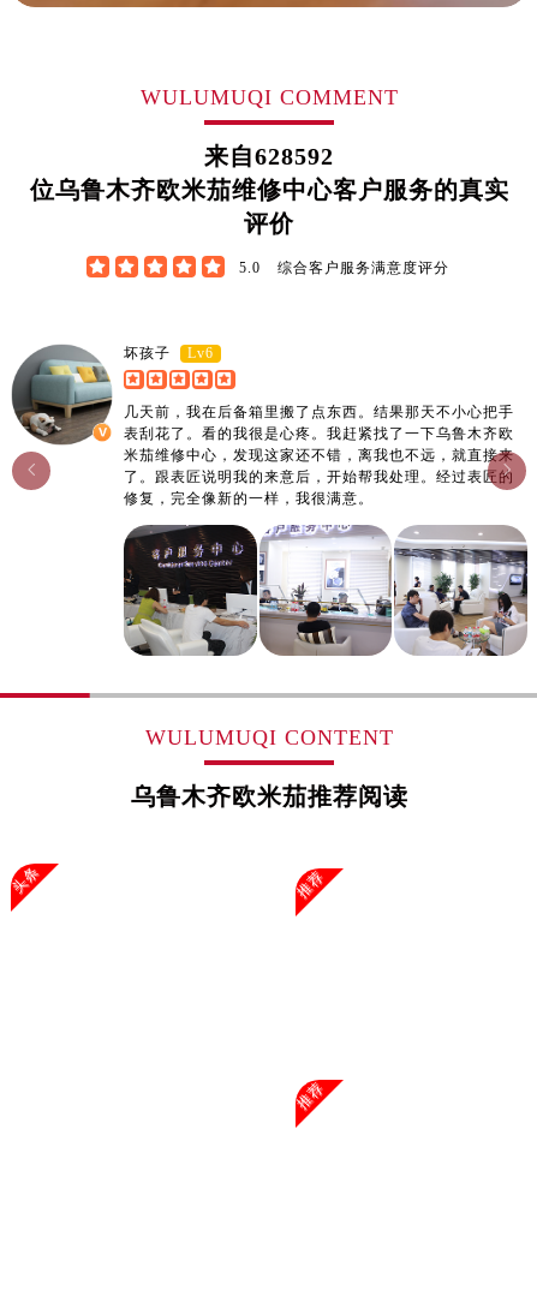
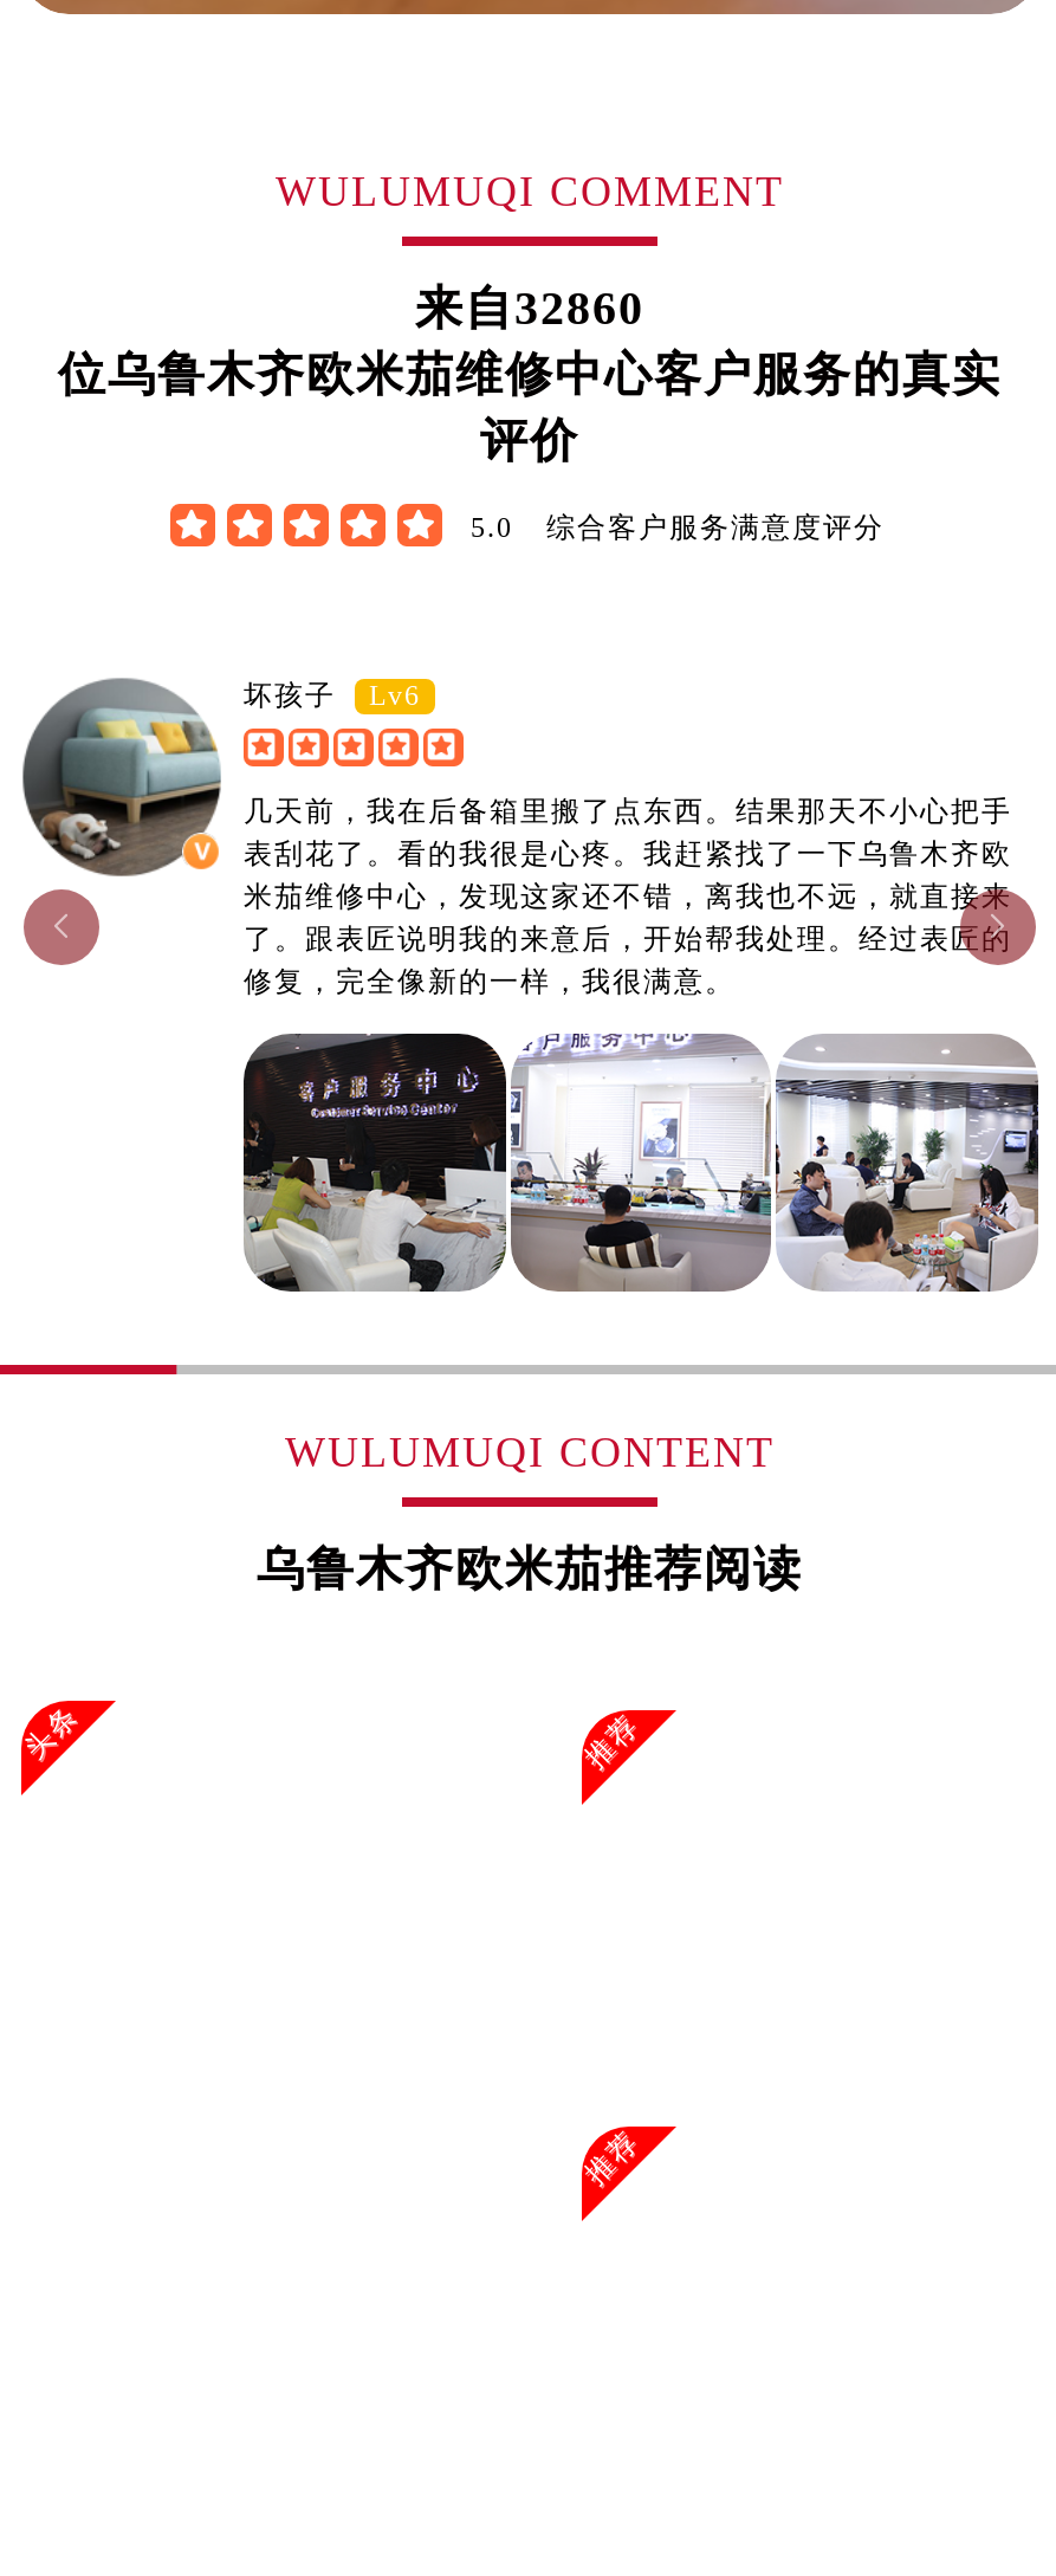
- 来自628592
+ 来自32860
